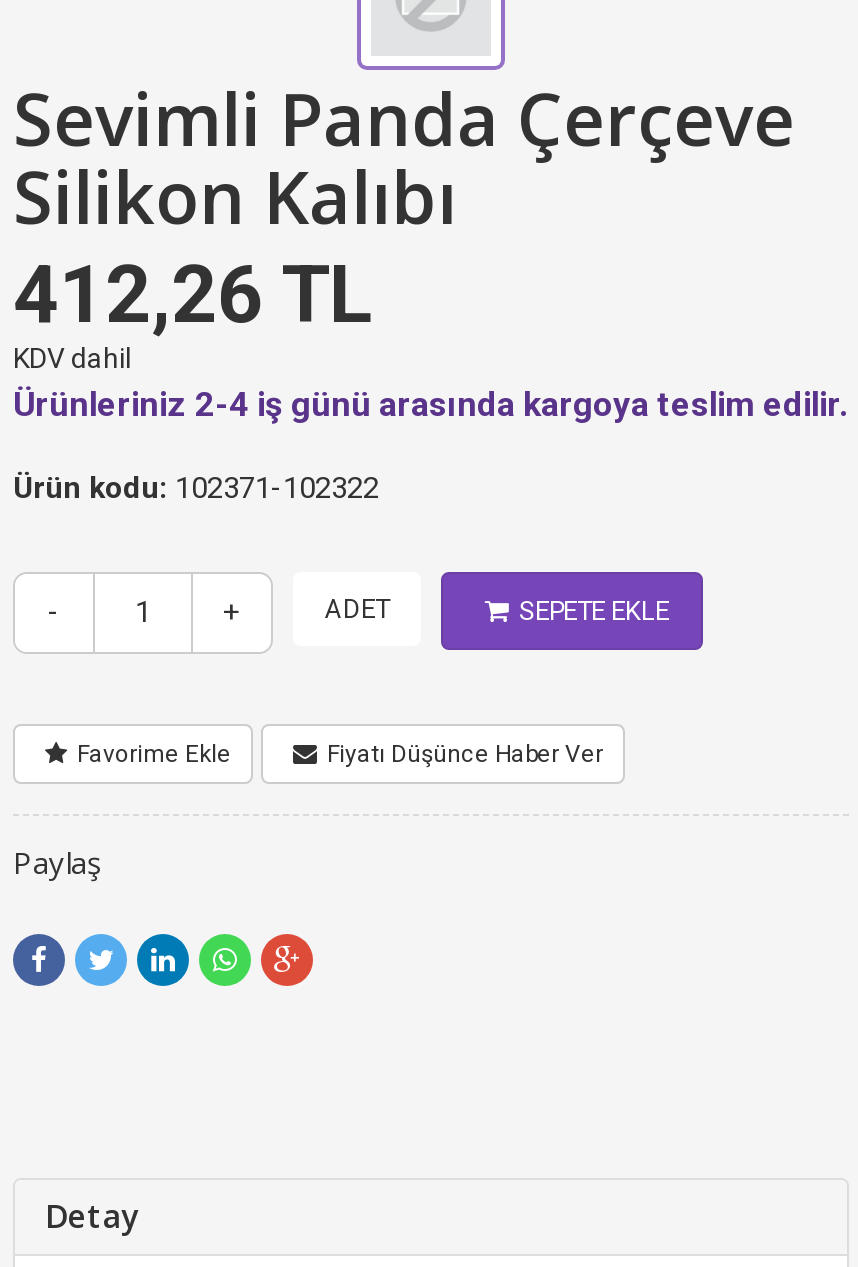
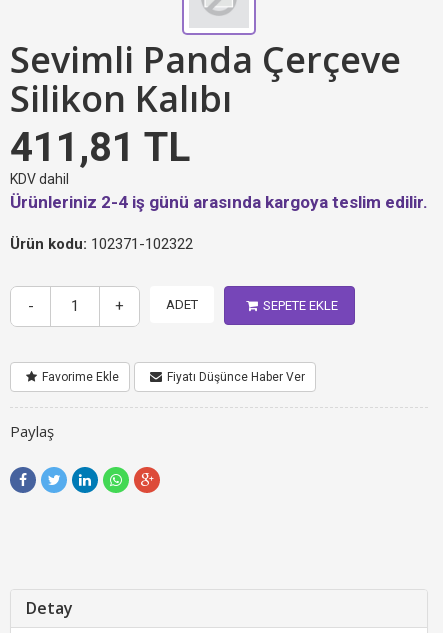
- 412,26 TL
+ 411,81 TL
